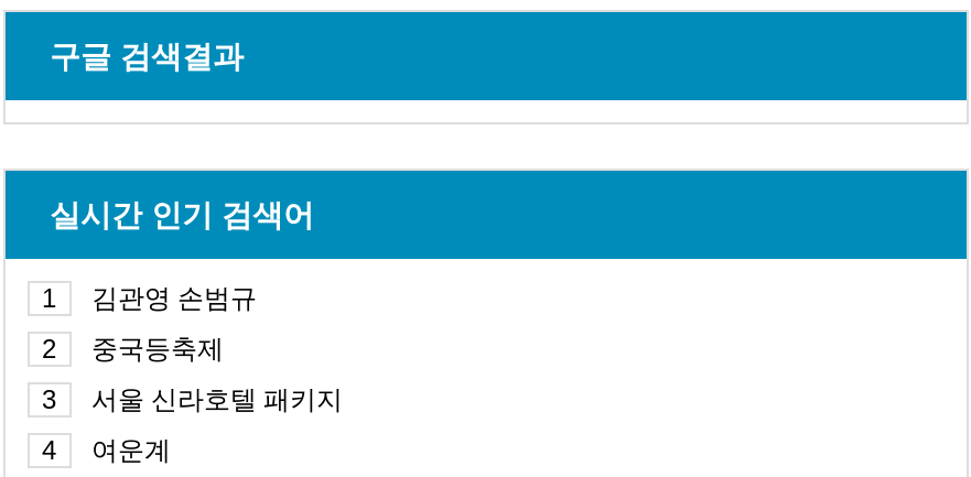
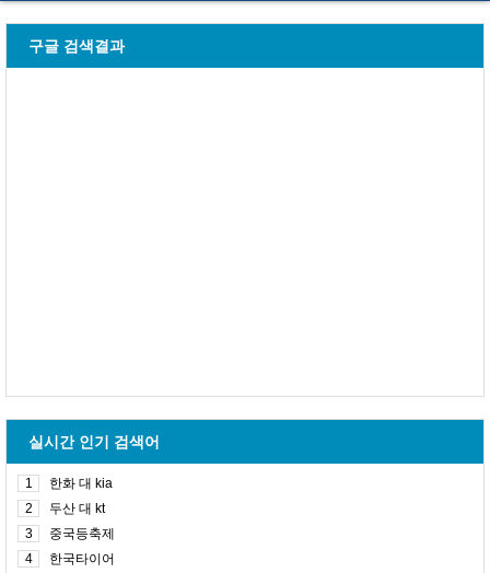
- 김관영 손범규
+ 한화 대 kia

moved down: 중국등축제

+ 두산 대 kt

- 서울 신라호텔 패키지

- 여운계
+ 한국타이어
